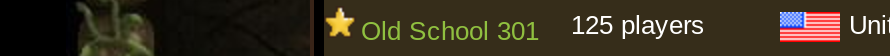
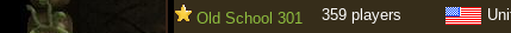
- Old School 301 125 players
+ Old School 301 359 players
